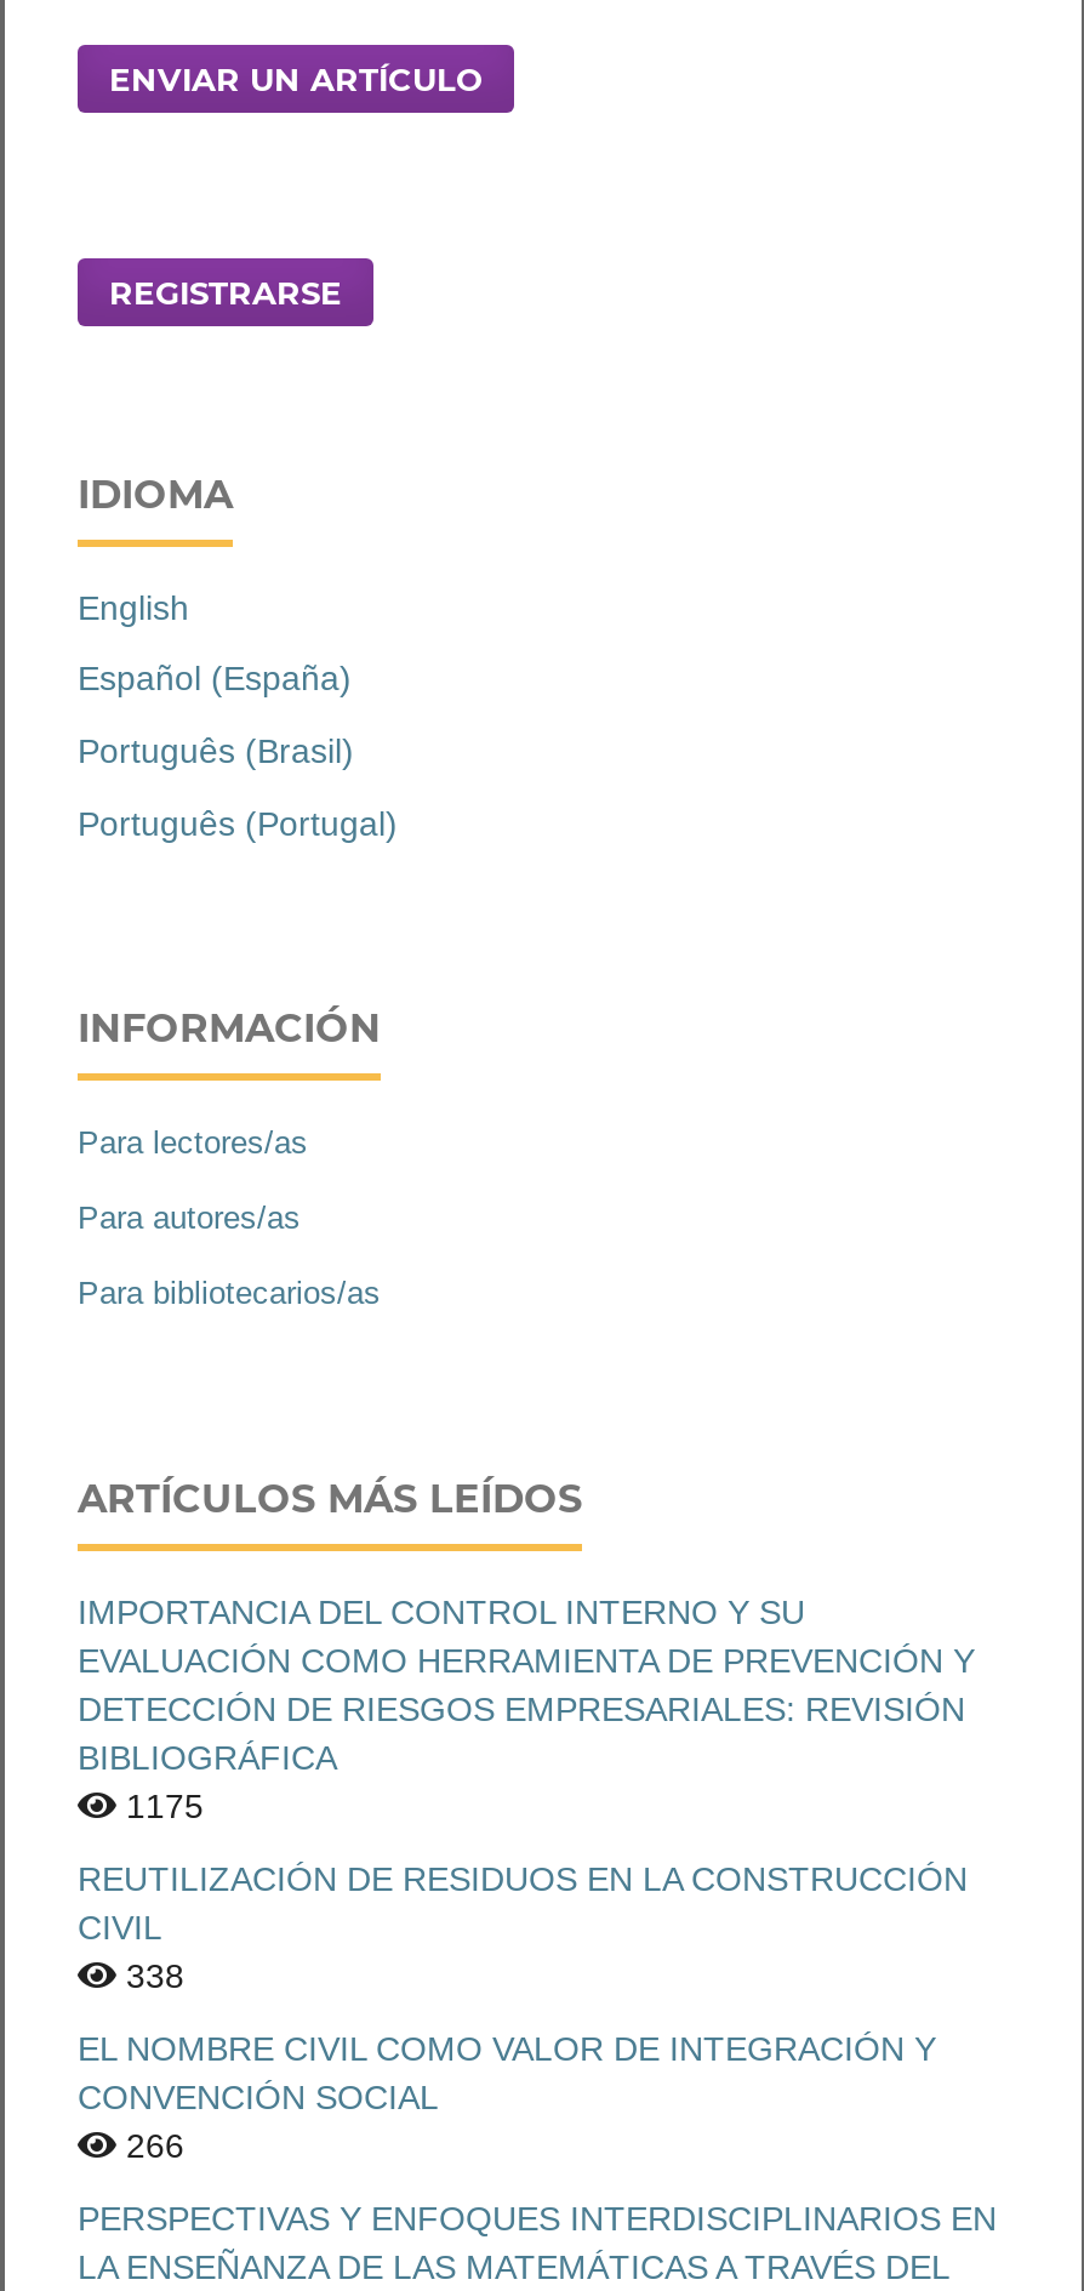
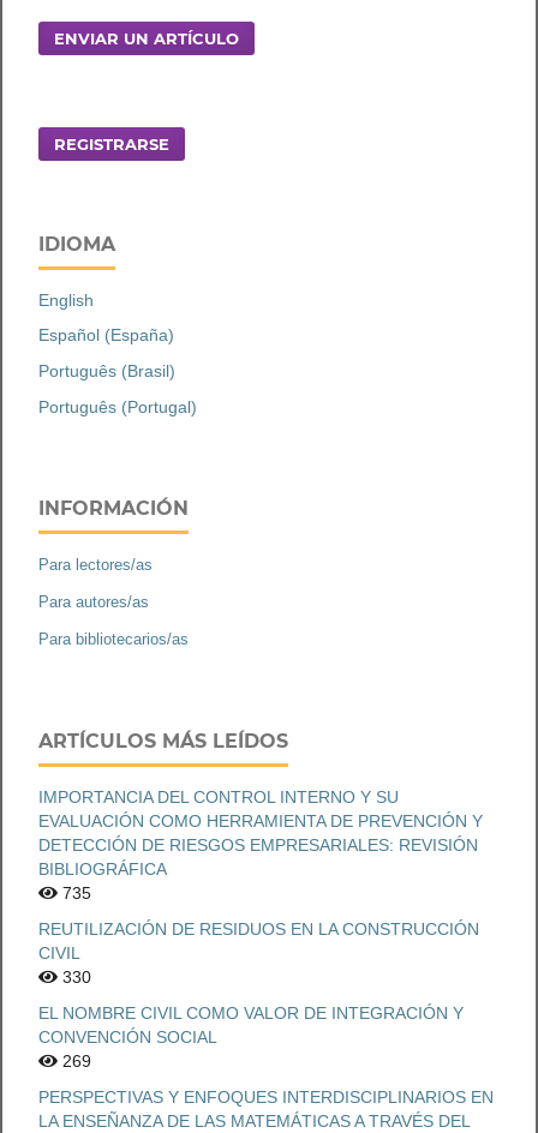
- 1175
+ 735

- 338
+ 330

- 266
+ 269
